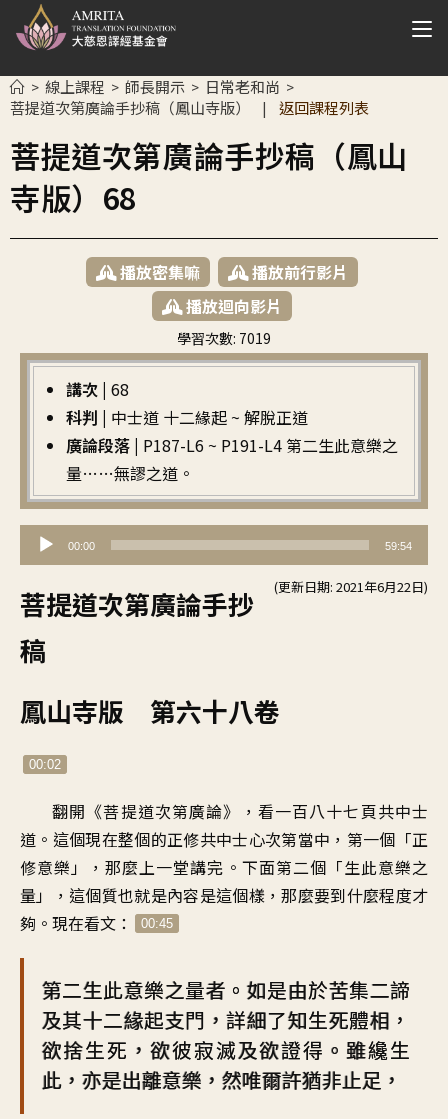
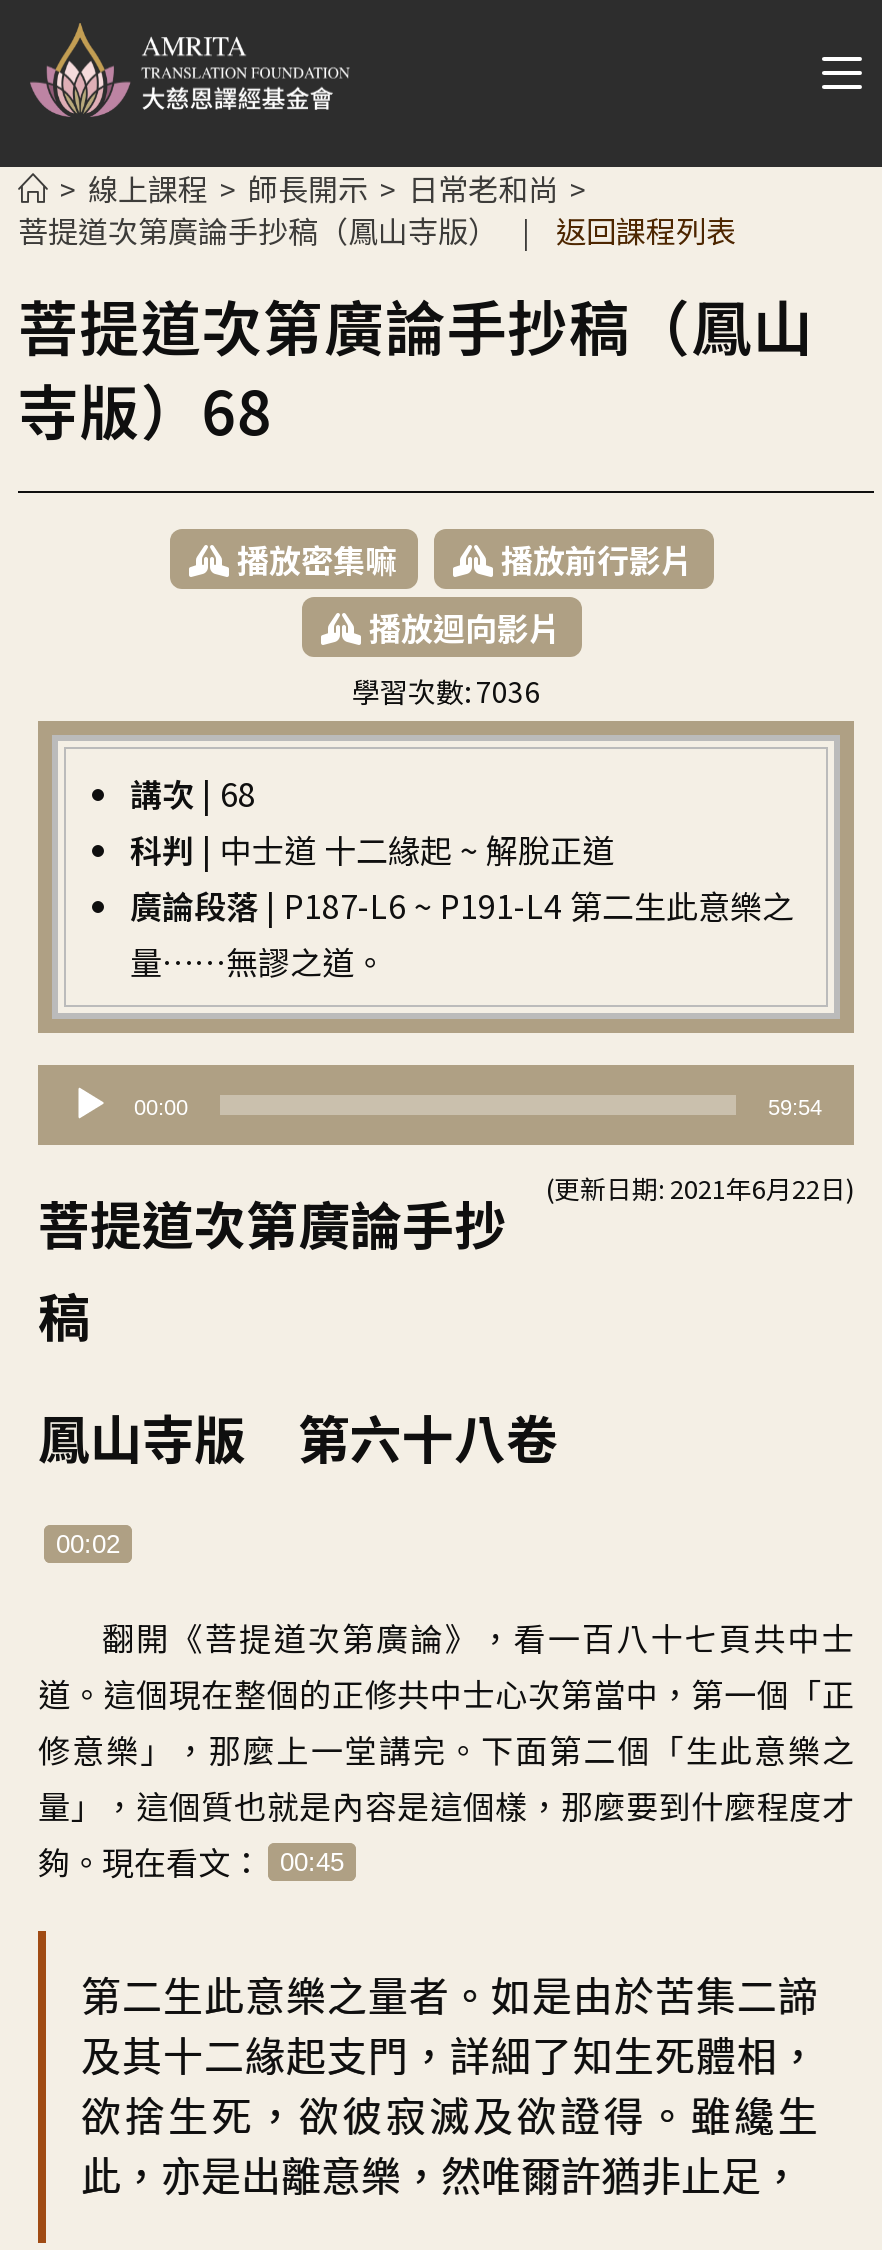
- 學習次數: 7019
+ 學習次數: 7036
